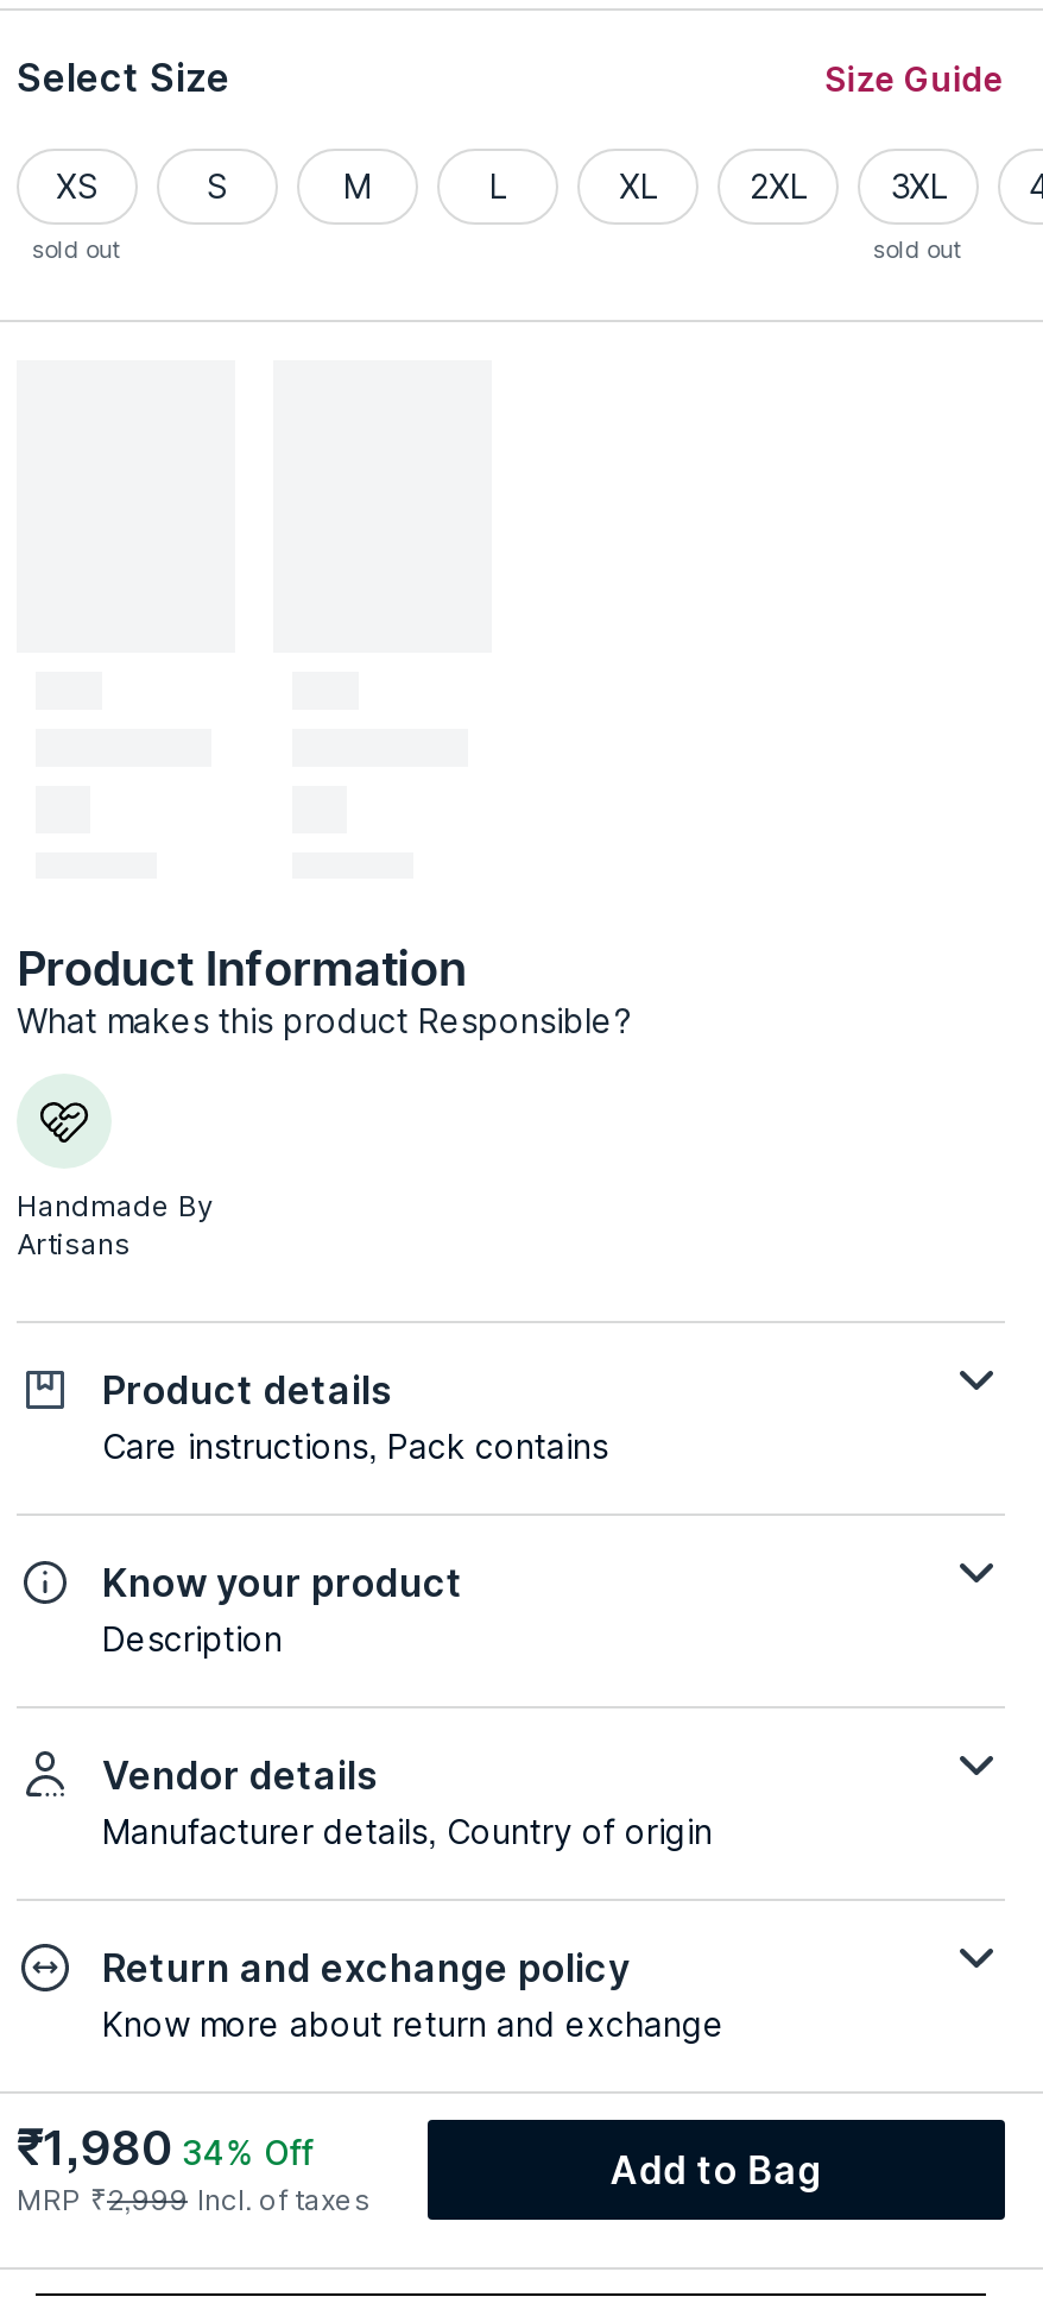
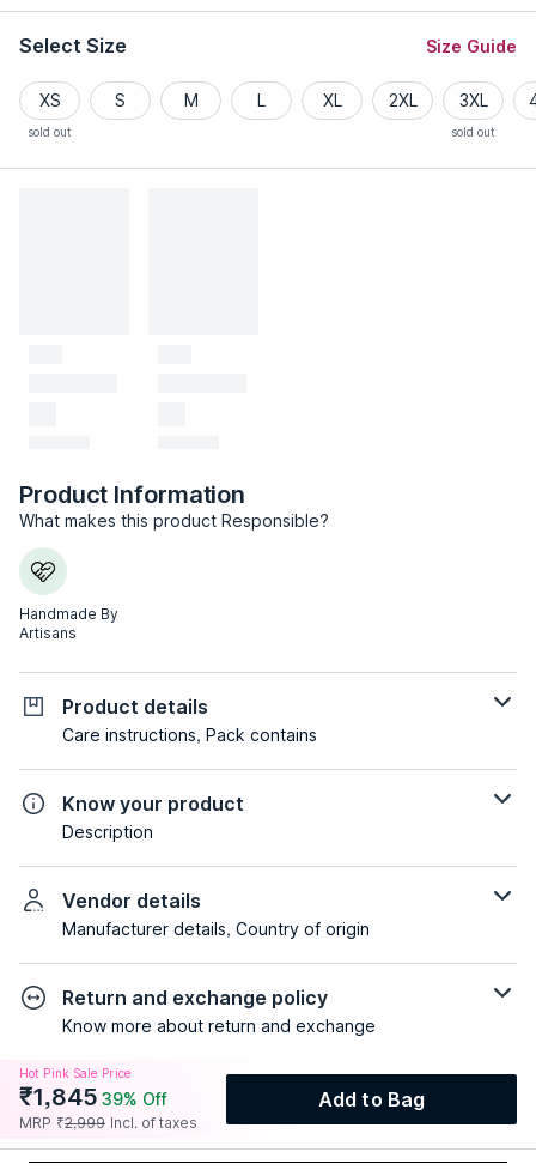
- ₹1,980 34% Off
+ Hot Pink Sale Price
+ ₹1,845 39% Off
